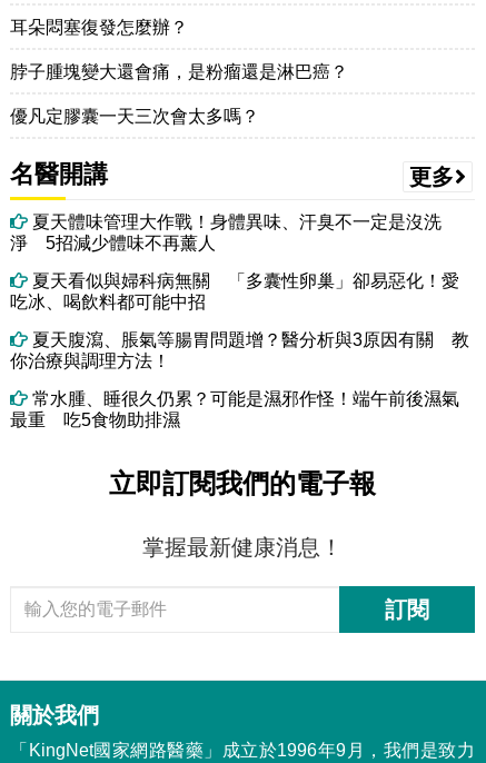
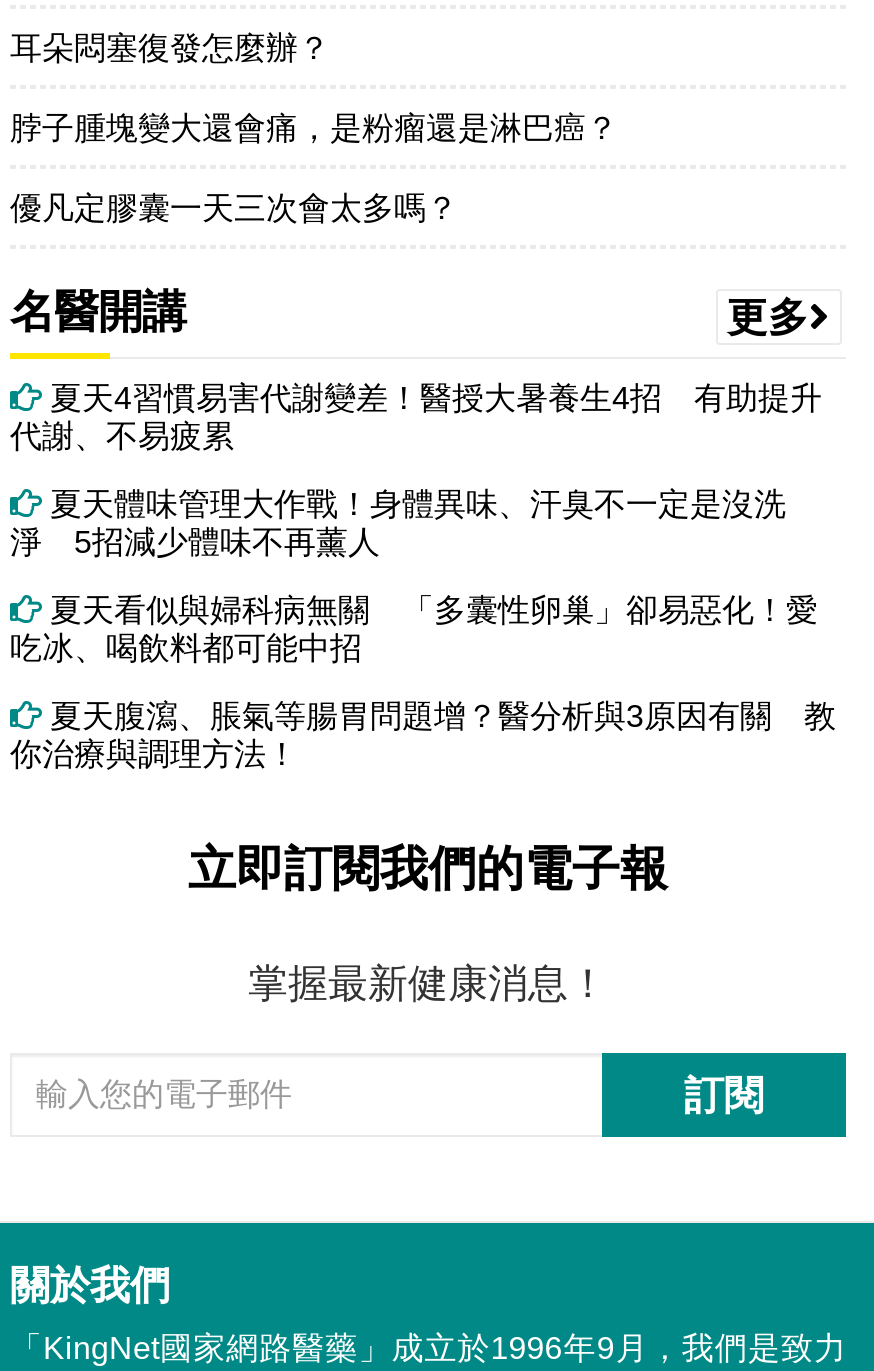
+ 夏天4習慣易害代謝變差！醫授大暑養生4招 有助提升
+ 代謝、不易疲累

moved down: 夏天體味管理大作戰！身體異味、汗臭不一定是沒洗 | 淨 5招減少體味不再薰人 | 夏天看似與婦科病無關 「多囊性卵巢」卻易惡化！愛 | 吃冰、喝飲料都可能中招 | 夏天腹瀉、脹氣等腸胃問題增？醫分析與3原因有關 教 | 你治療與調理方法！

- 常水腫、睡很久仍累？可能是濕邪作怪！端午前後濕氣
- 最重 吃5食物助排濕
